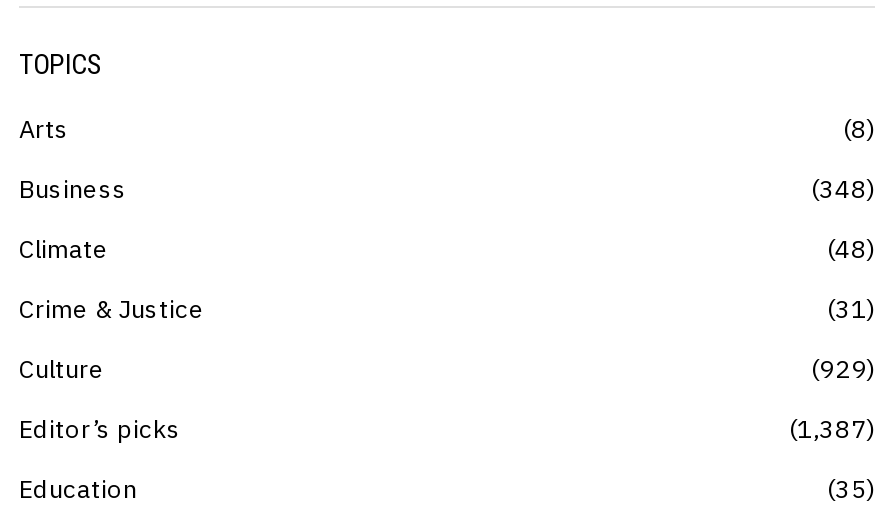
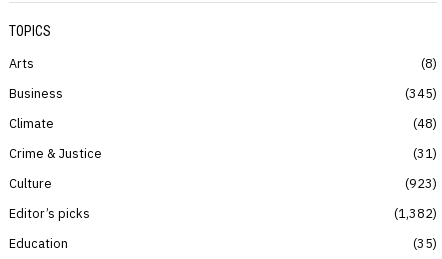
- 348
+ 345

- 929
+ 923

- 1,387
+ 1,382
